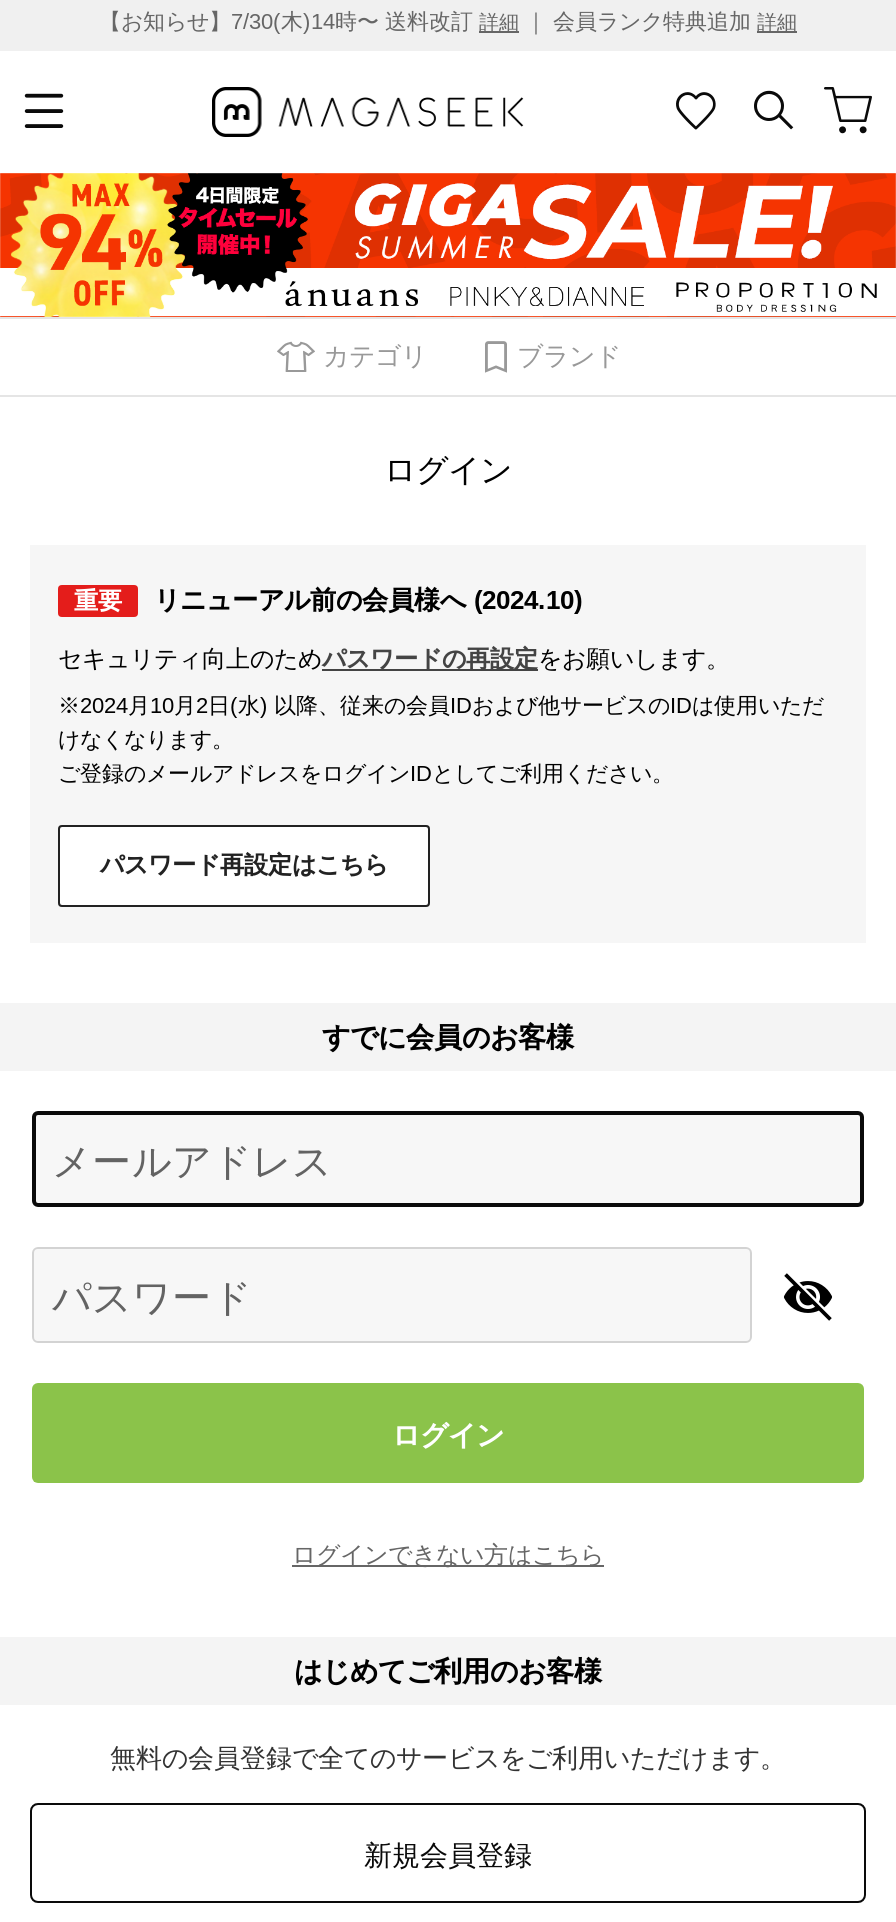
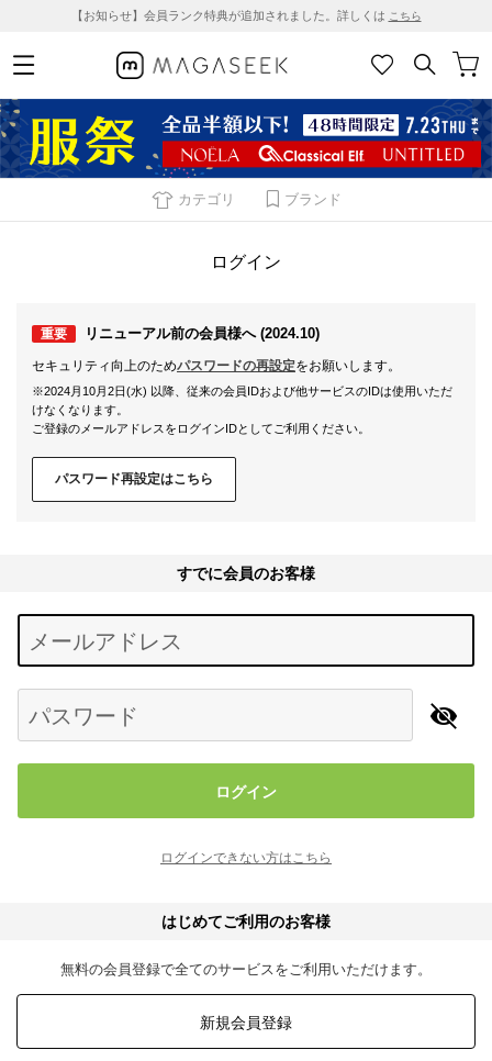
- 【お知らせ】7/30(木)14時〜 送料改訂詳細｜ 会員ランク特典追加詳細
+ 【お知らせ】会員ランク特典が追加されました。詳しくはこちら

- [image]
+ [image]
